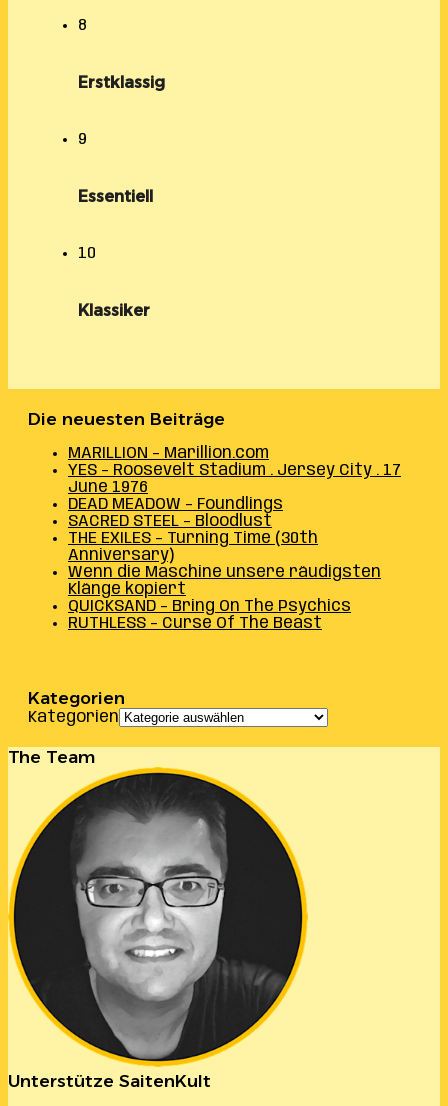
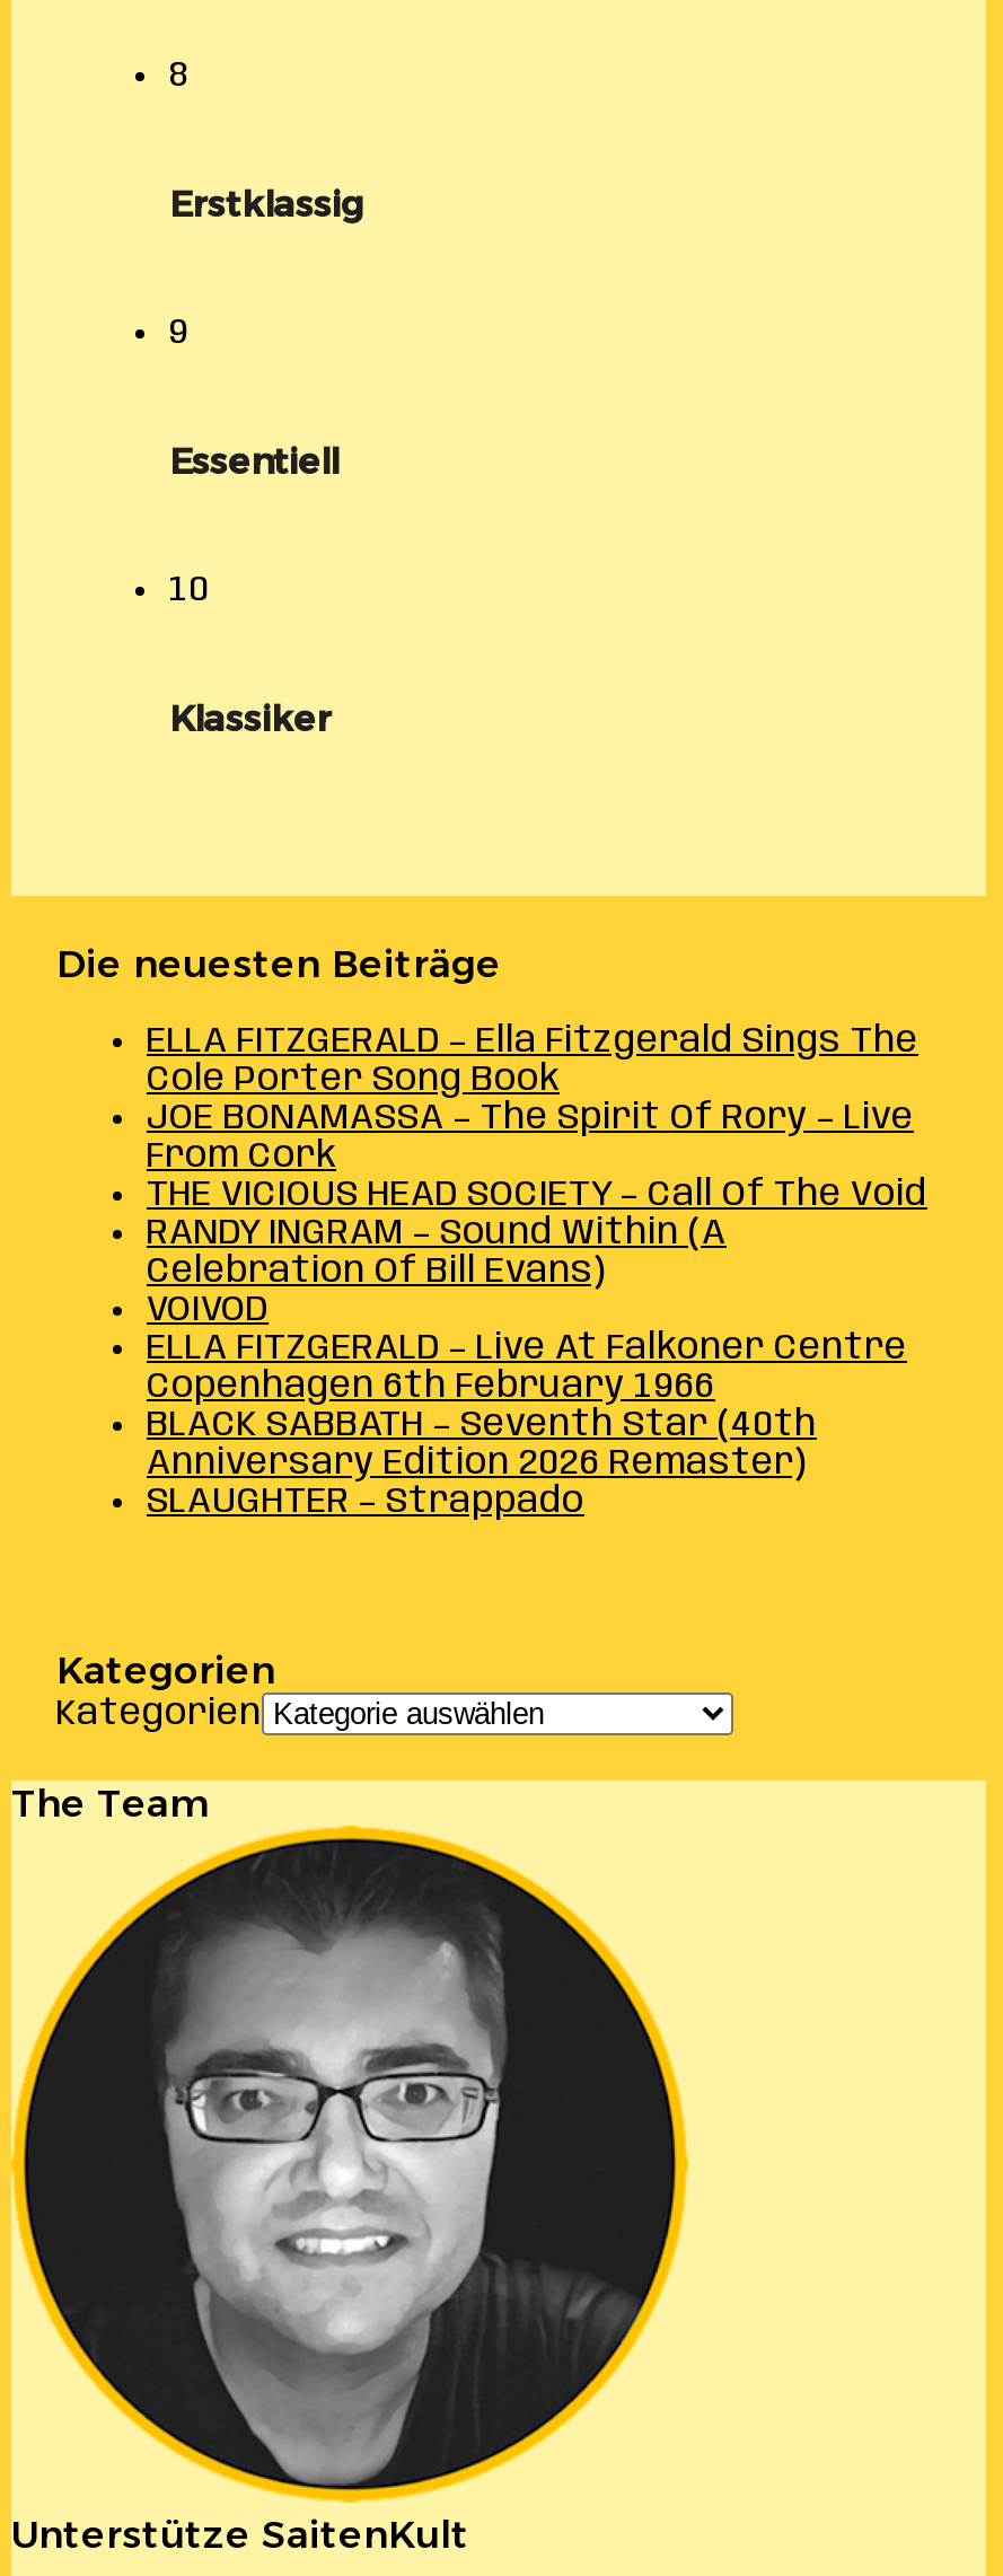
- MARILLION – Marillion.com
- YES – Roosevelt Stadium . Jersey City . 17
- June 1976
- DEAD MEADOW – Foundlings
- SACRED STEEL – Bloodlust
- THE EXILES – Turning Time (30th
- Anniversary)
- Wenn die Maschine unsere räudigsten
- Klänge kopiert
- QUICKSAND – Bring On The Psychics
- RUTHLESS – Curse Of The Beast
+ ELLA FITZGERALD – Ella Fitzgerald Sings The
+ Cole Porter Song Book
+ JOE BONAMASSA – The Spirit Of Rory – Live
+ From Cork
+ THE VICIOUS HEAD SOCIETY – Call Of The Void
+ RANDY INGRAM – Sound Within (A
+ Celebration Of Bill Evans)
+ VOIVOD
+ ELLA FITZGERALD – Live At Falkoner Centre
+ Copenhagen 6th February 1966
+ BLACK SABBATH – Seventh Star (40th
+ Anniversary Edition 2026 Remaster)
+ SLAUGHTER – Strappado
